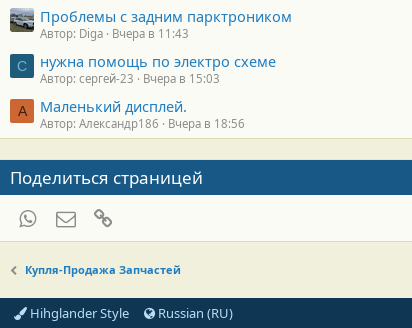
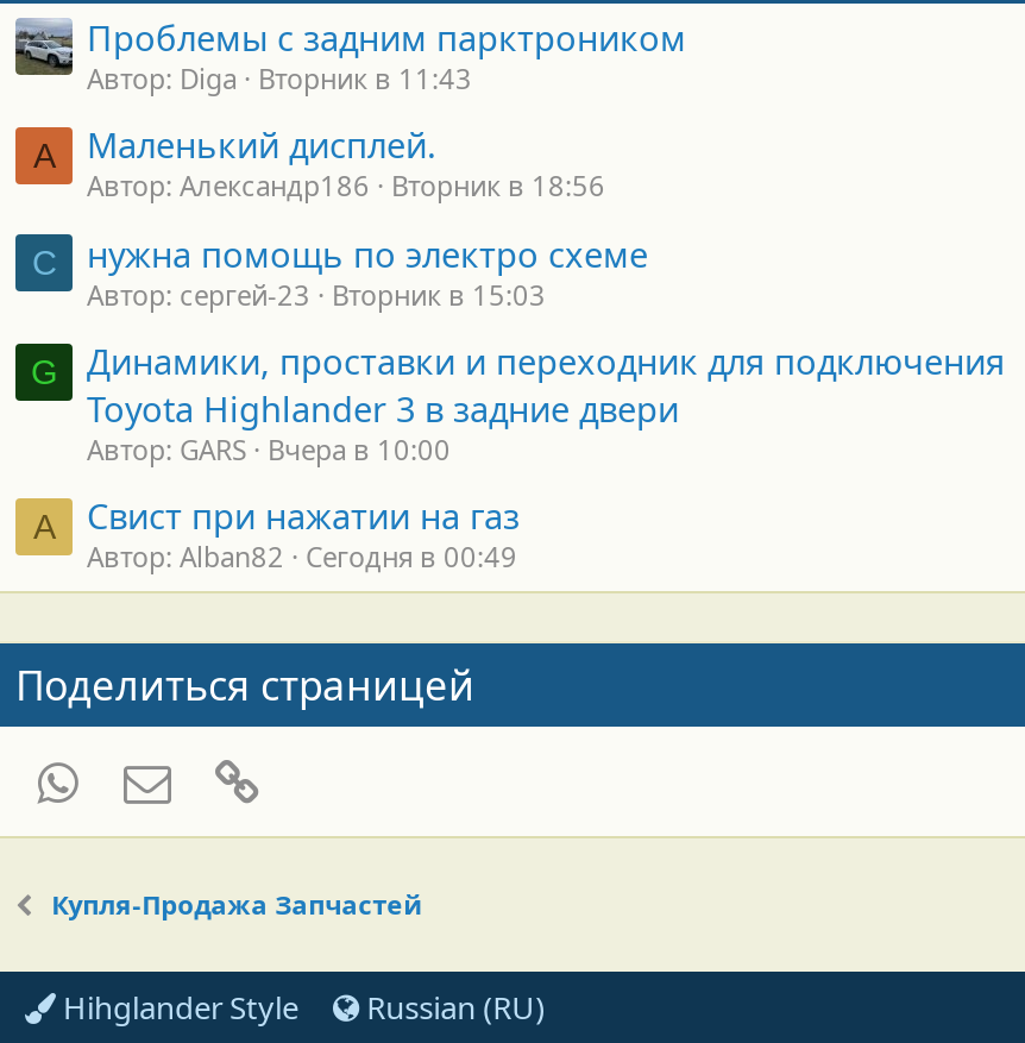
- Автор: Diga Вчера в 11:43
+ Автор: Diga Вторник в 11:43
+ Автор: Александр186 Вторник в 18:56

- Автор: сергей-23 Вчера в 15:03
- Автор: Александр186 Вчера в 18:56
+ Автор: сергей-23 Вторник в 15:03
+ G
+ Динамики, проставки и переходник для подключения
+ Toyota Highlander 3 в задние двери
+ Автор: GARS Вчера в 10:00
+ A
+ Свист при нажатии на газ
+ Автор: Alban82 Сегодня в 00:49

moved up: А | Маленький дисплей.
